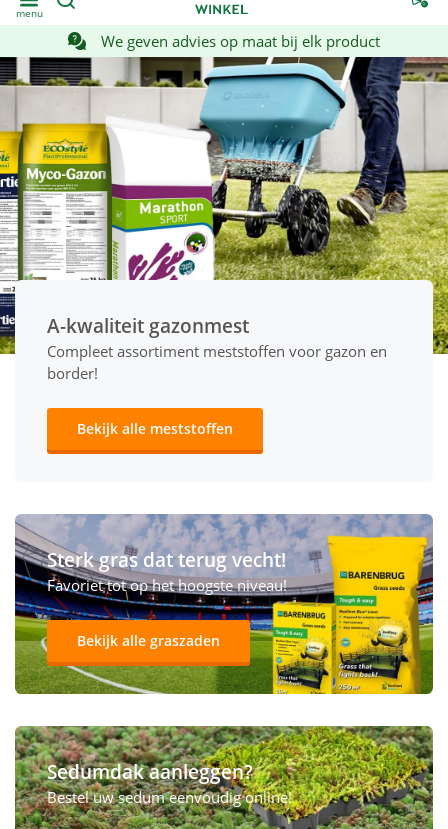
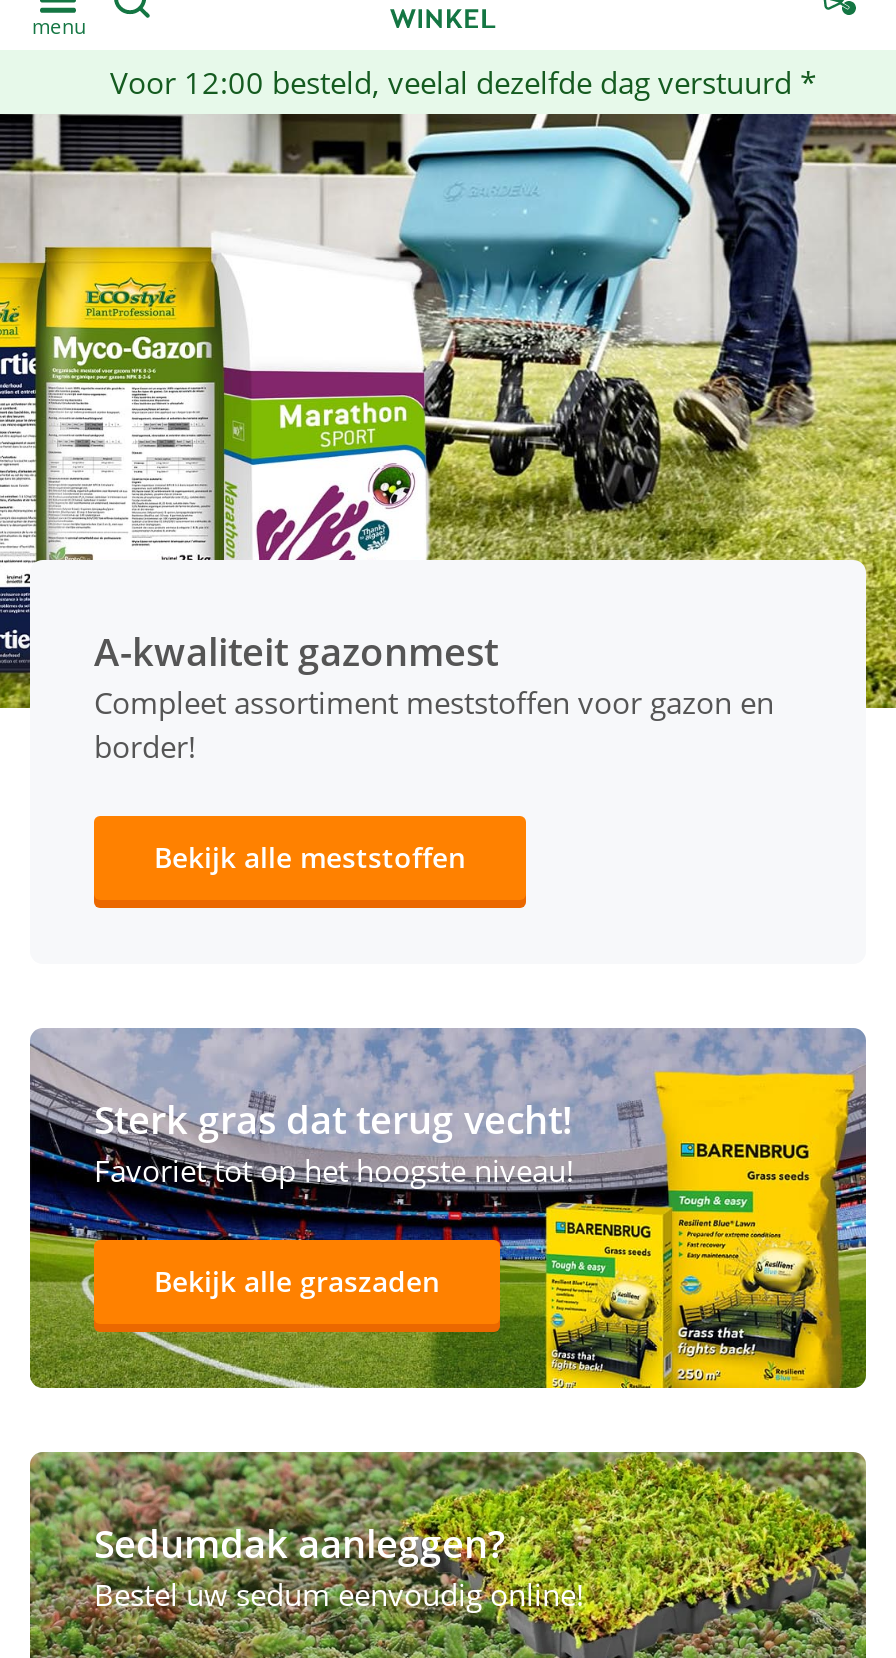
- We geven advies op maat bij elk product
+ Voor 12:00 besteld, veelal dezelfde dag verstuurd *
